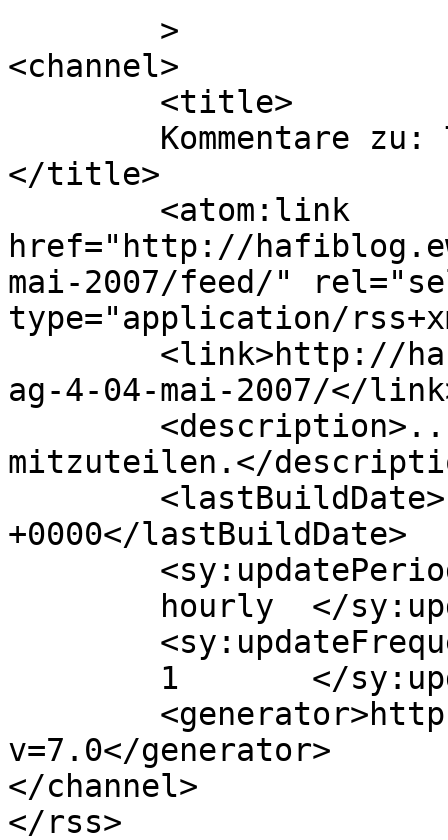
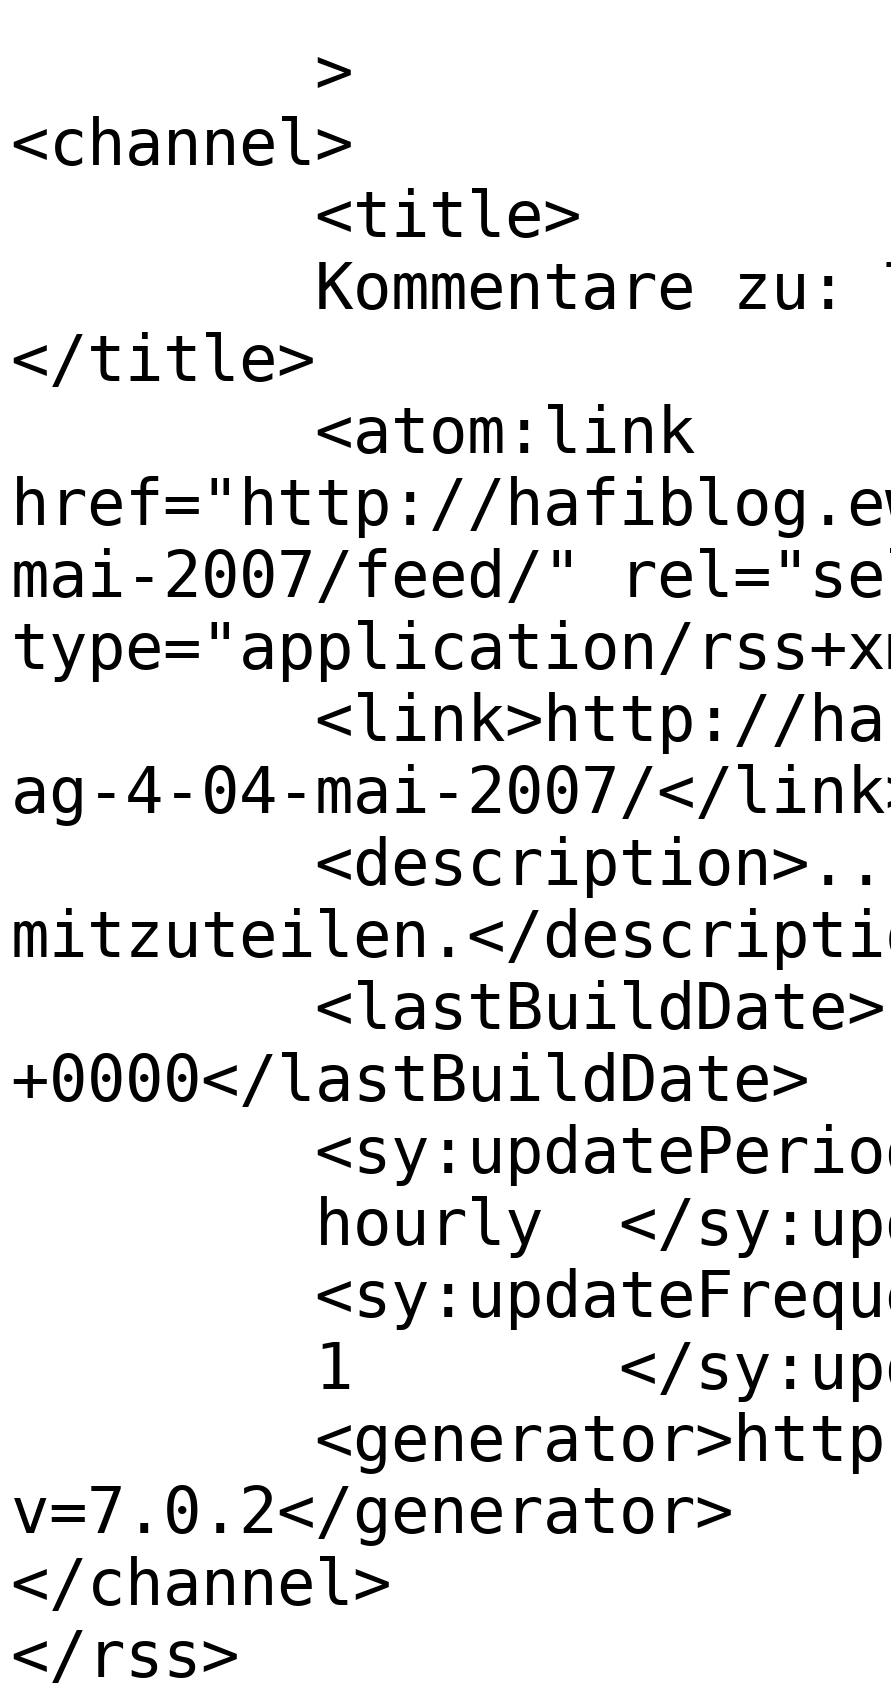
- v=7.0</generator>
+ v=7.0.2</generator>
